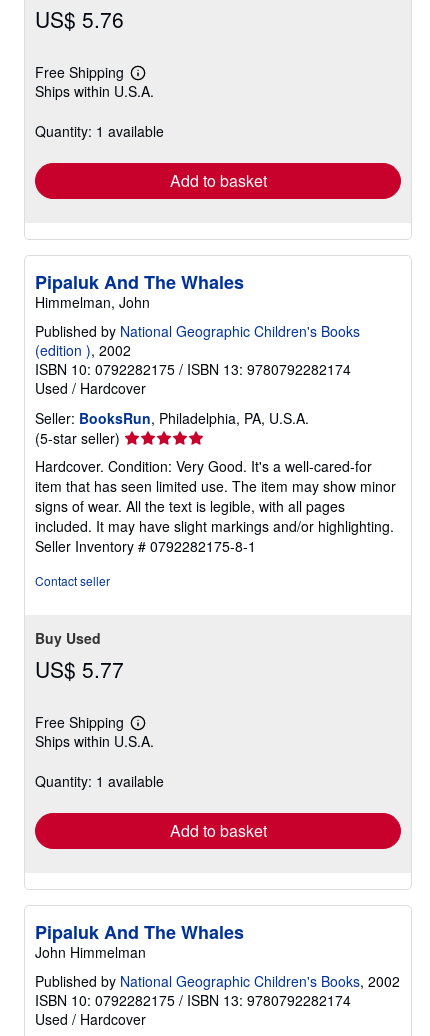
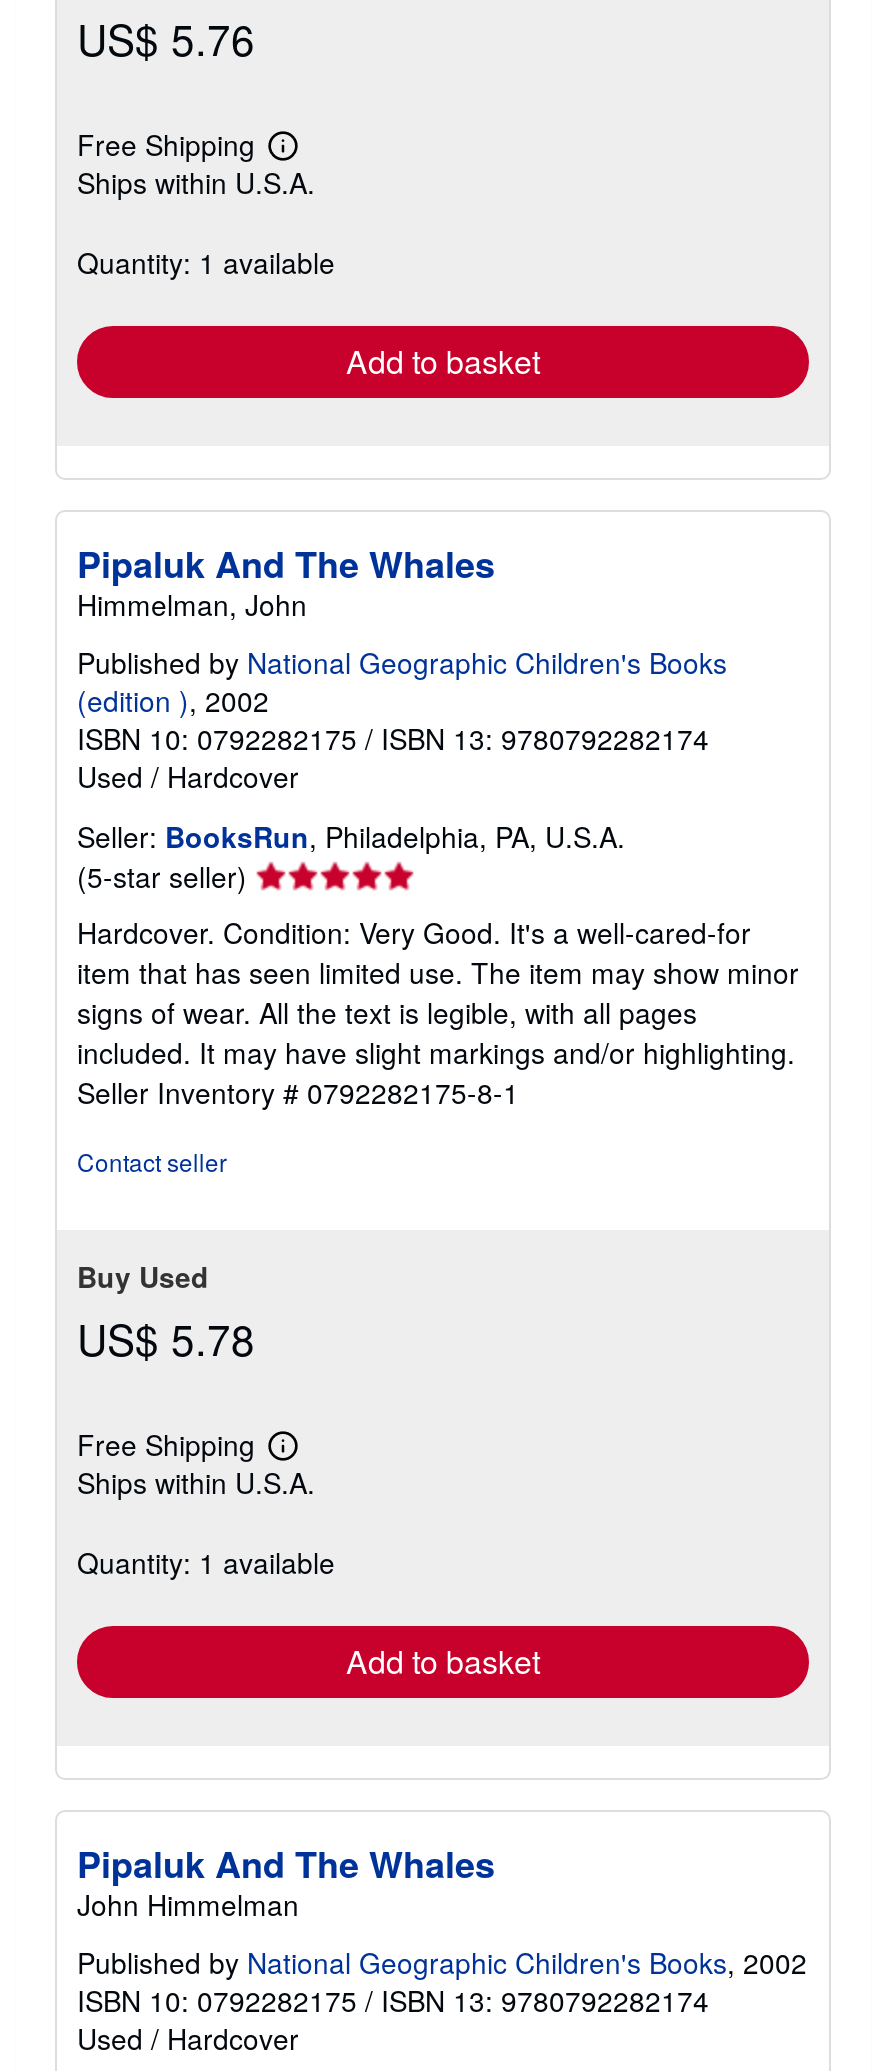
- US$ 5.77
+ US$ 5.78
